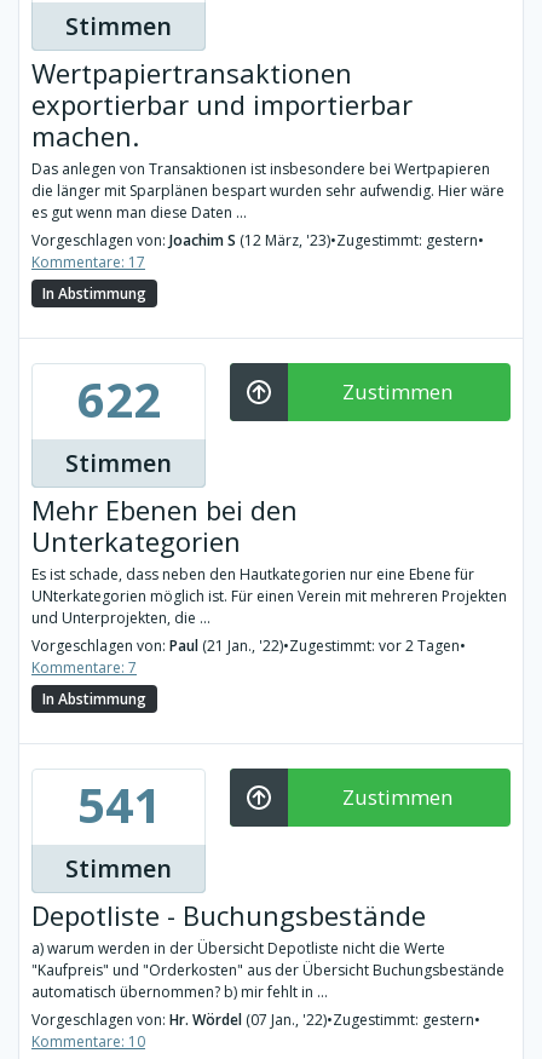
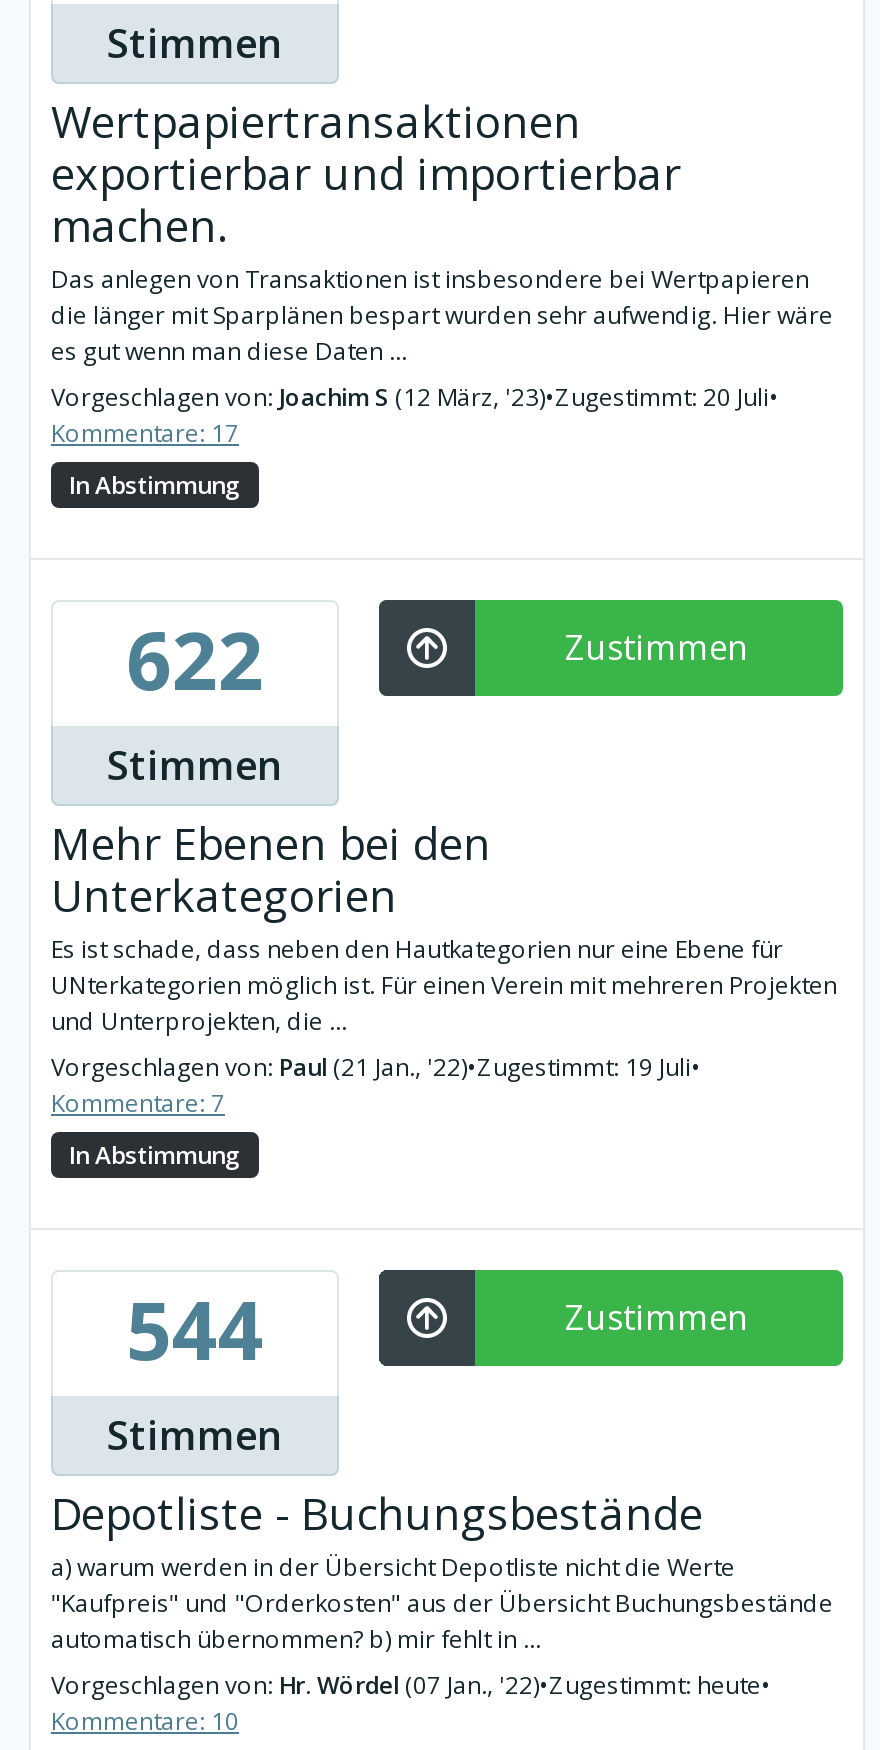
- Vorgeschlagen von: Joachim S (12 März, '23)•Zugestimmt: gestern•
+ Vorgeschlagen von: Joachim S (12 März, '23)•Zugestimmt: 20 Juli•

- Vorgeschlagen von: Paul (21 Jan., '22)•Zugestimmt: vor 2 Tagen•
+ Vorgeschlagen von: Paul (21 Jan., '22)•Zugestimmt: 19 Juli•

- 541
+ 544

- Vorgeschlagen von: Hr. Wördel (07 Jan., '22)•Zugestimmt: gestern•
+ Vorgeschlagen von: Hr. Wördel (07 Jan., '22)•Zugestimmt: heute•
